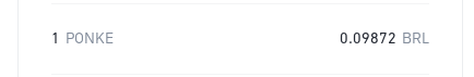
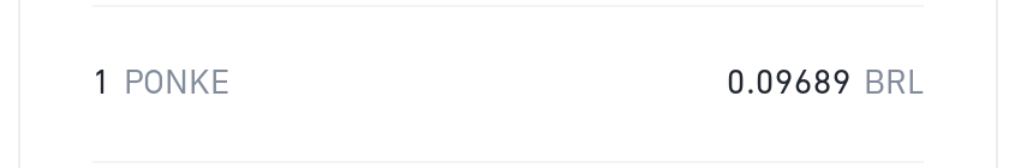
- 0.09872 BRL
+ 0.09689 BRL
